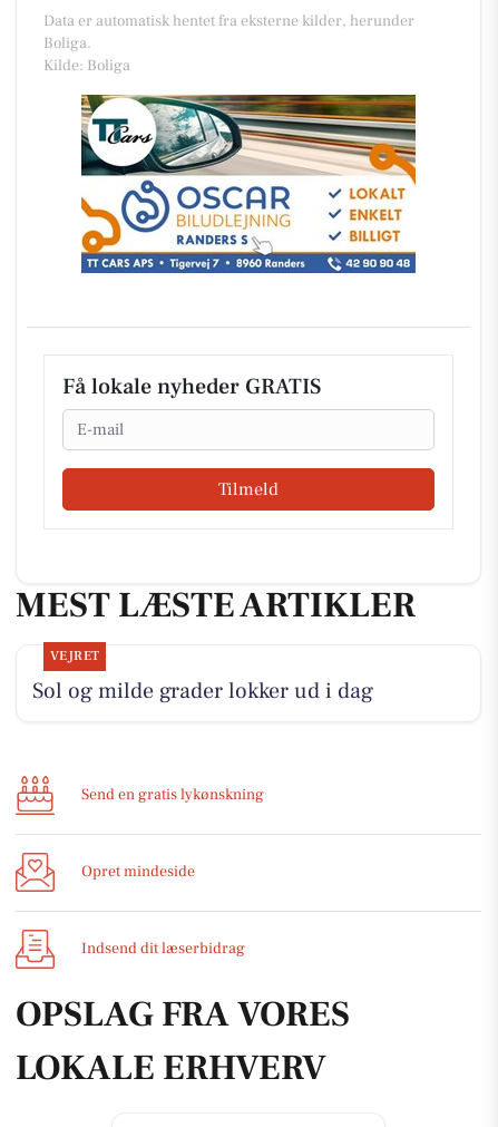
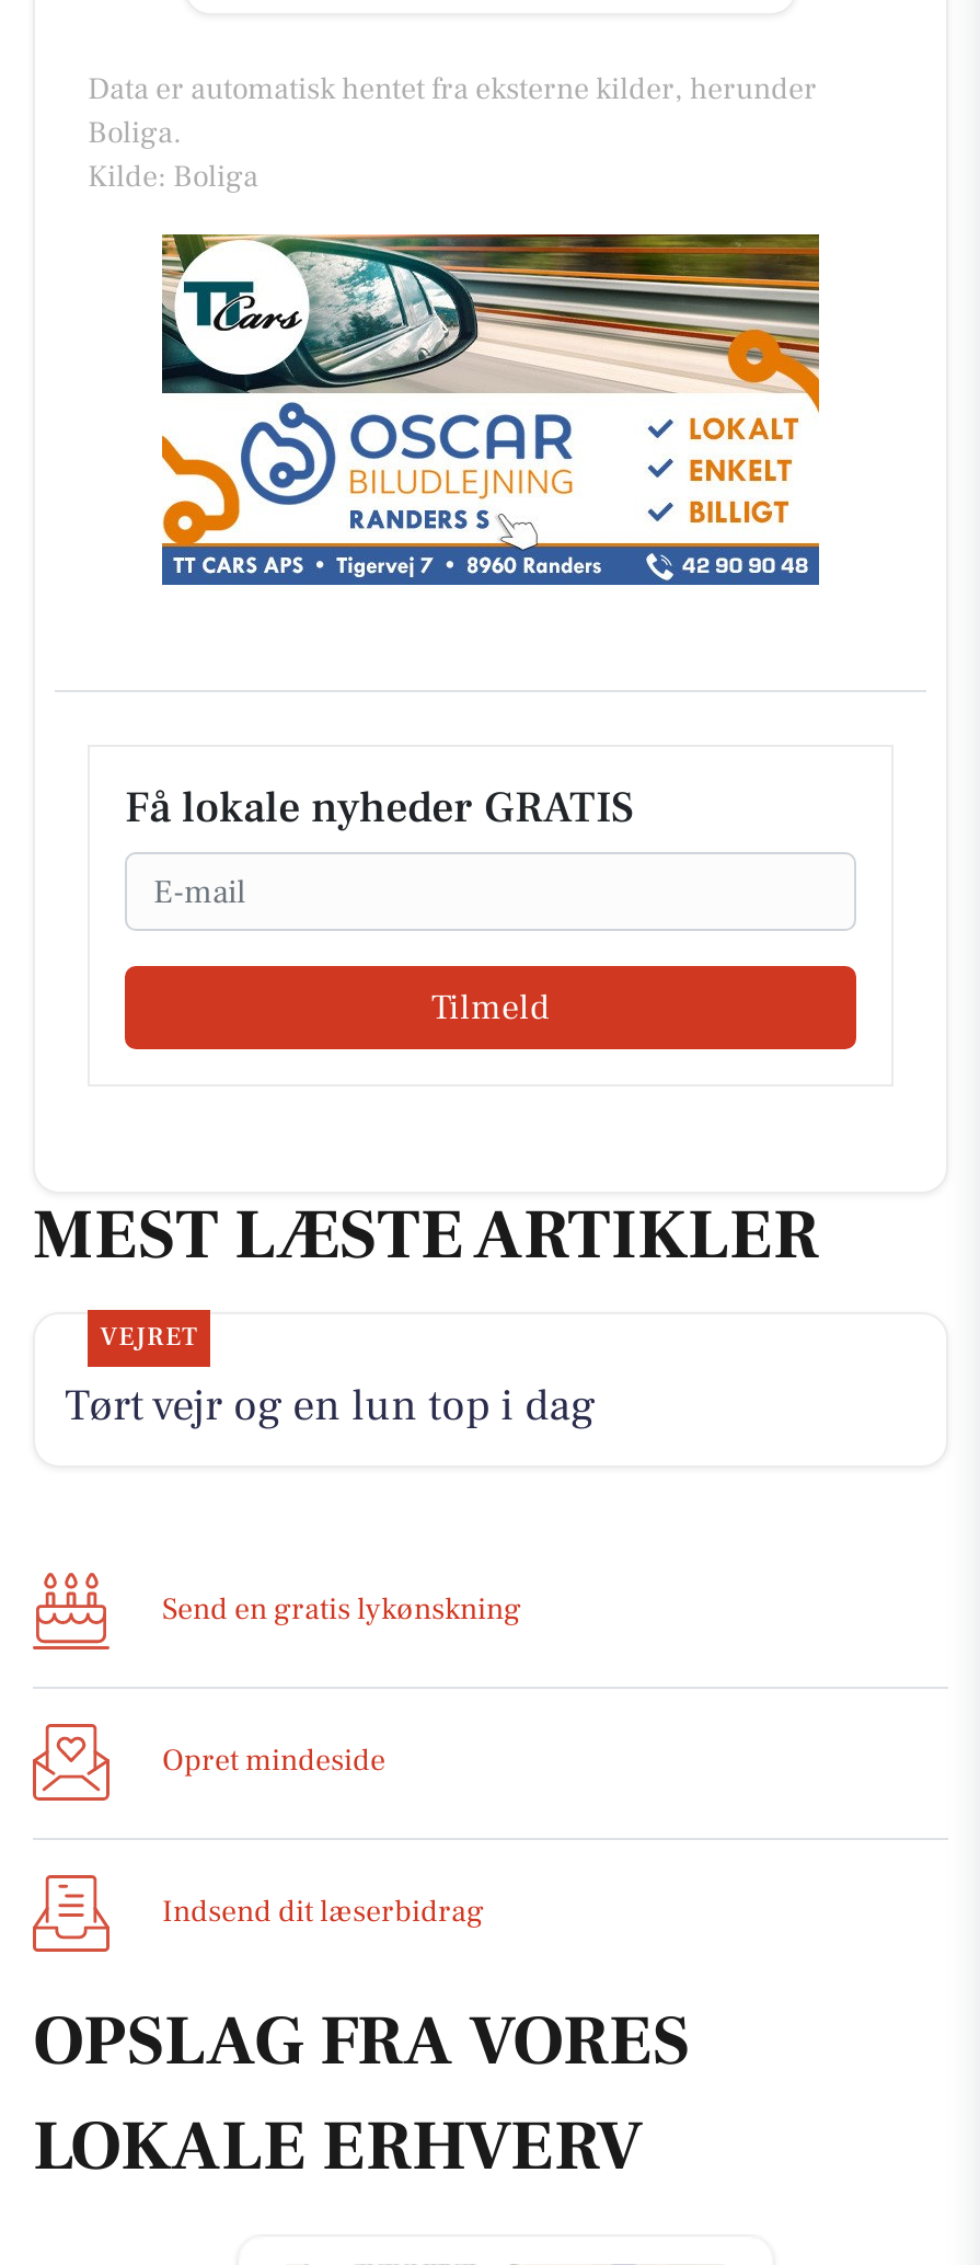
- Sol og milde grader lokker ud i dag
+ Tørt vejr og en lun top i dag
